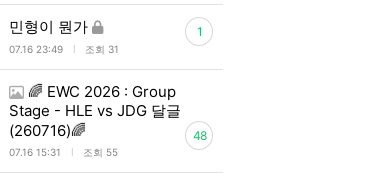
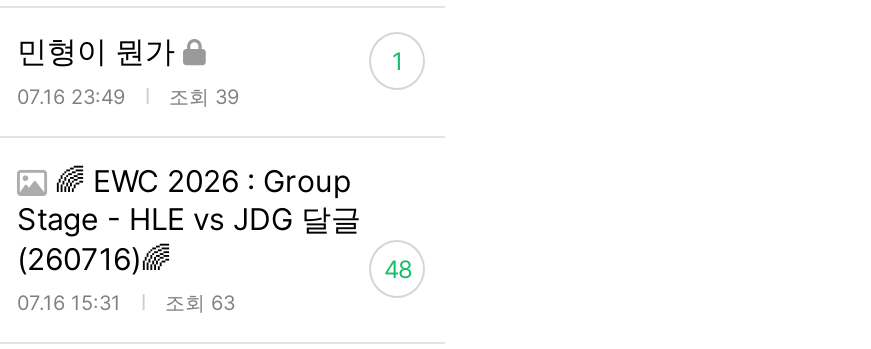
- 07.16 23:49 조회 31
+ 07.16 23:49 조회 39

- 07.16 15:31 조회 55
+ 07.16 15:31 조회 63
